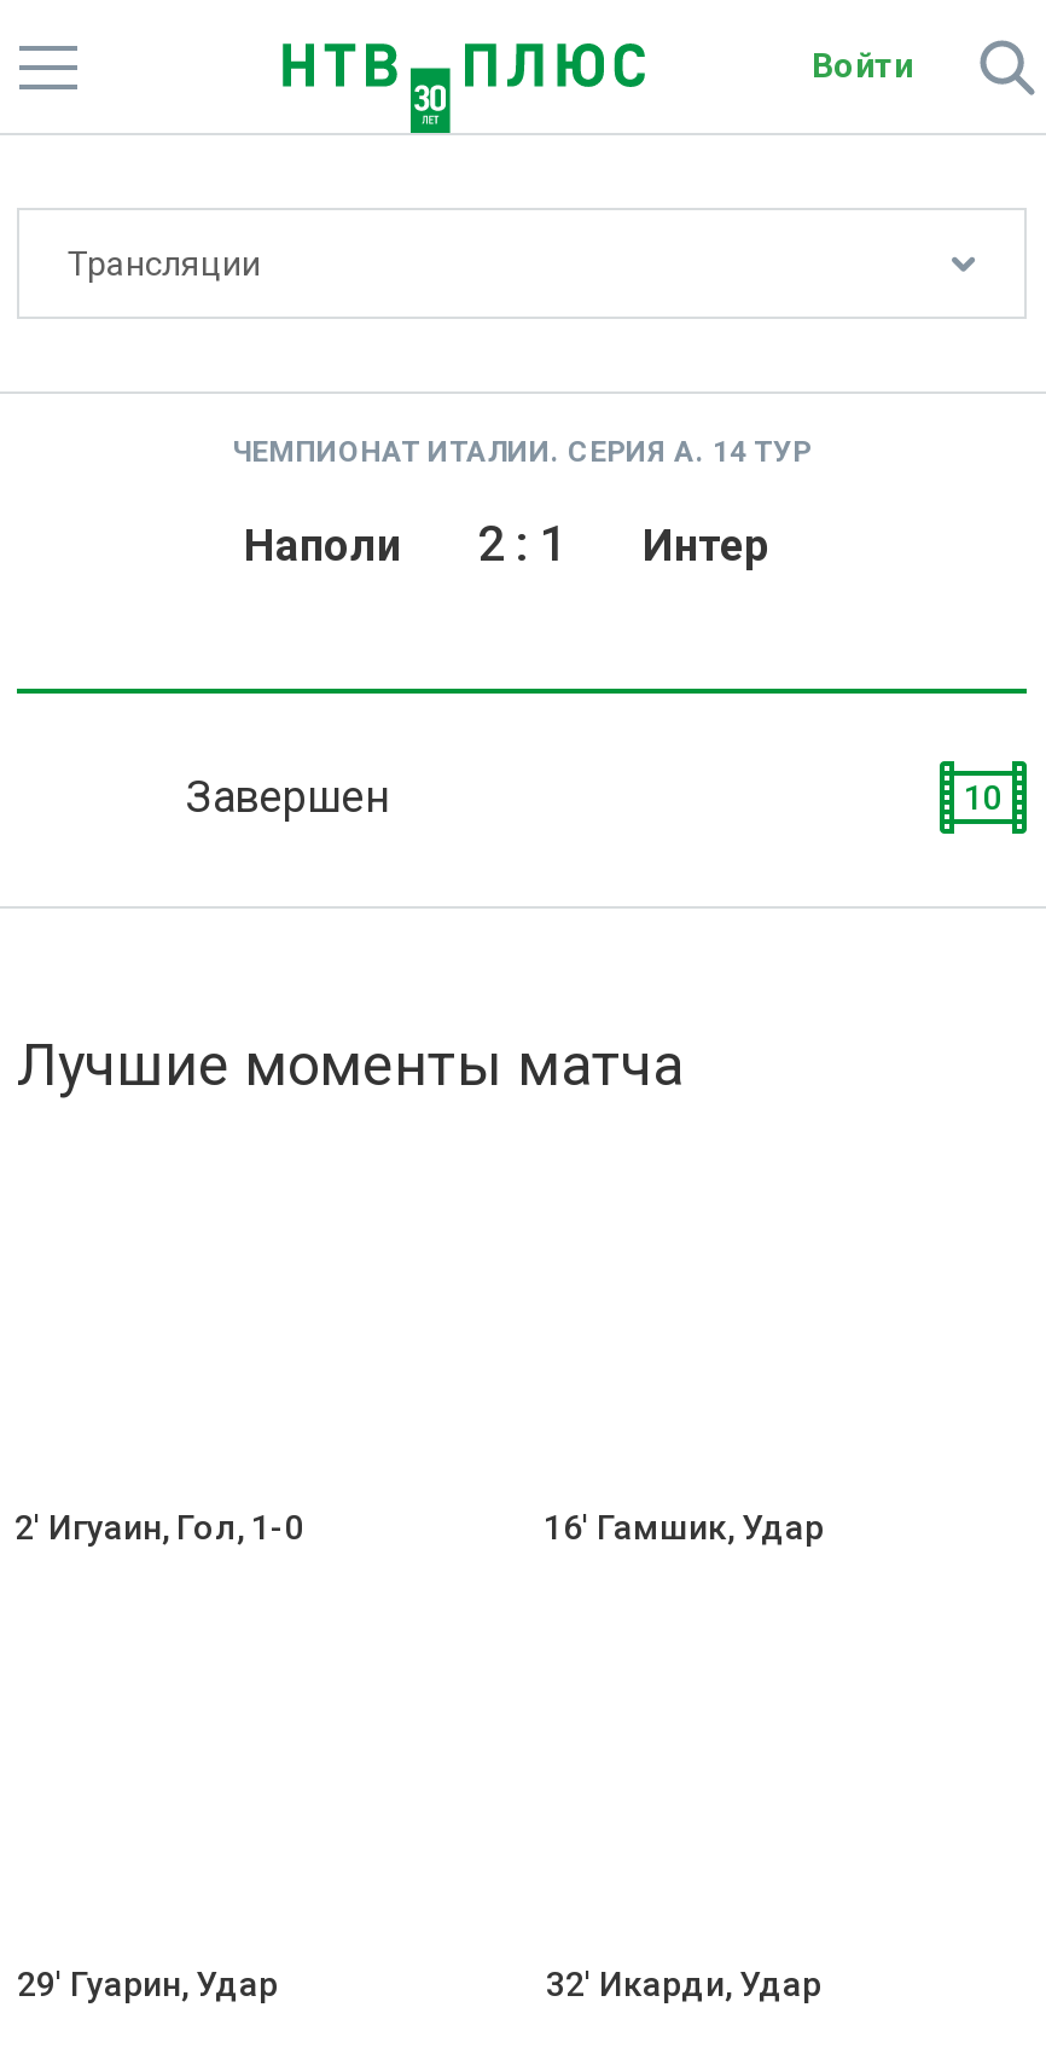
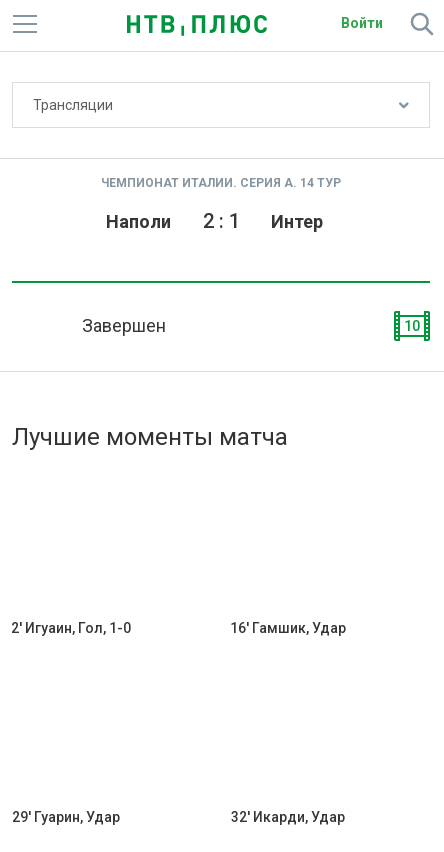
- [image]
+ [image]
